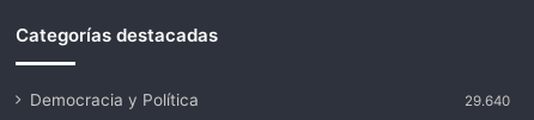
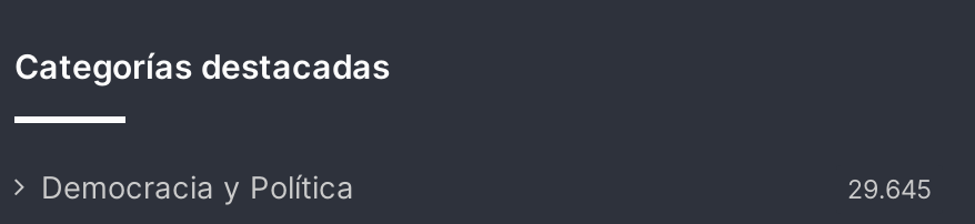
- 29.640
+ 29.645
